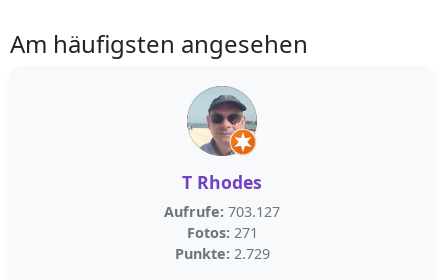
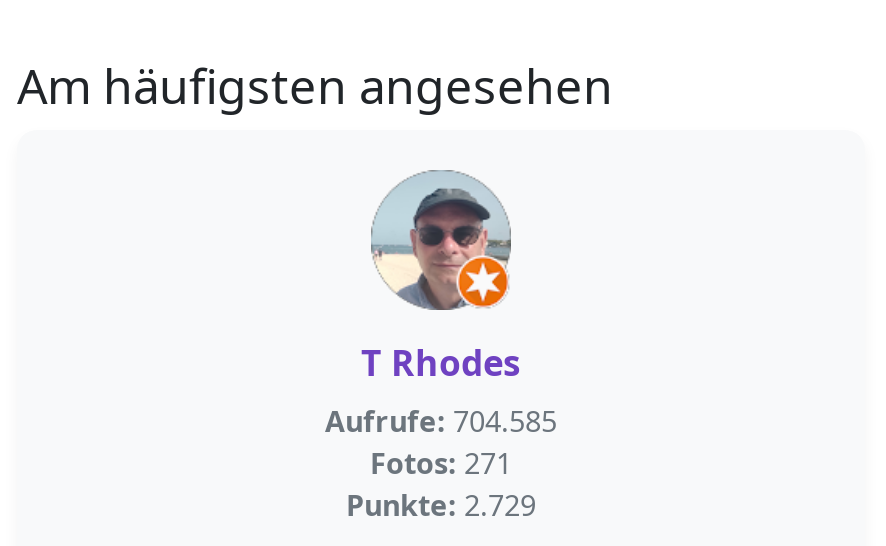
- Aufrufe: 703.127
+ Aufrufe: 704.585
